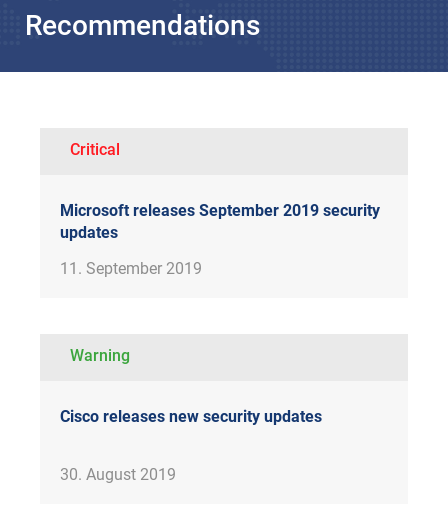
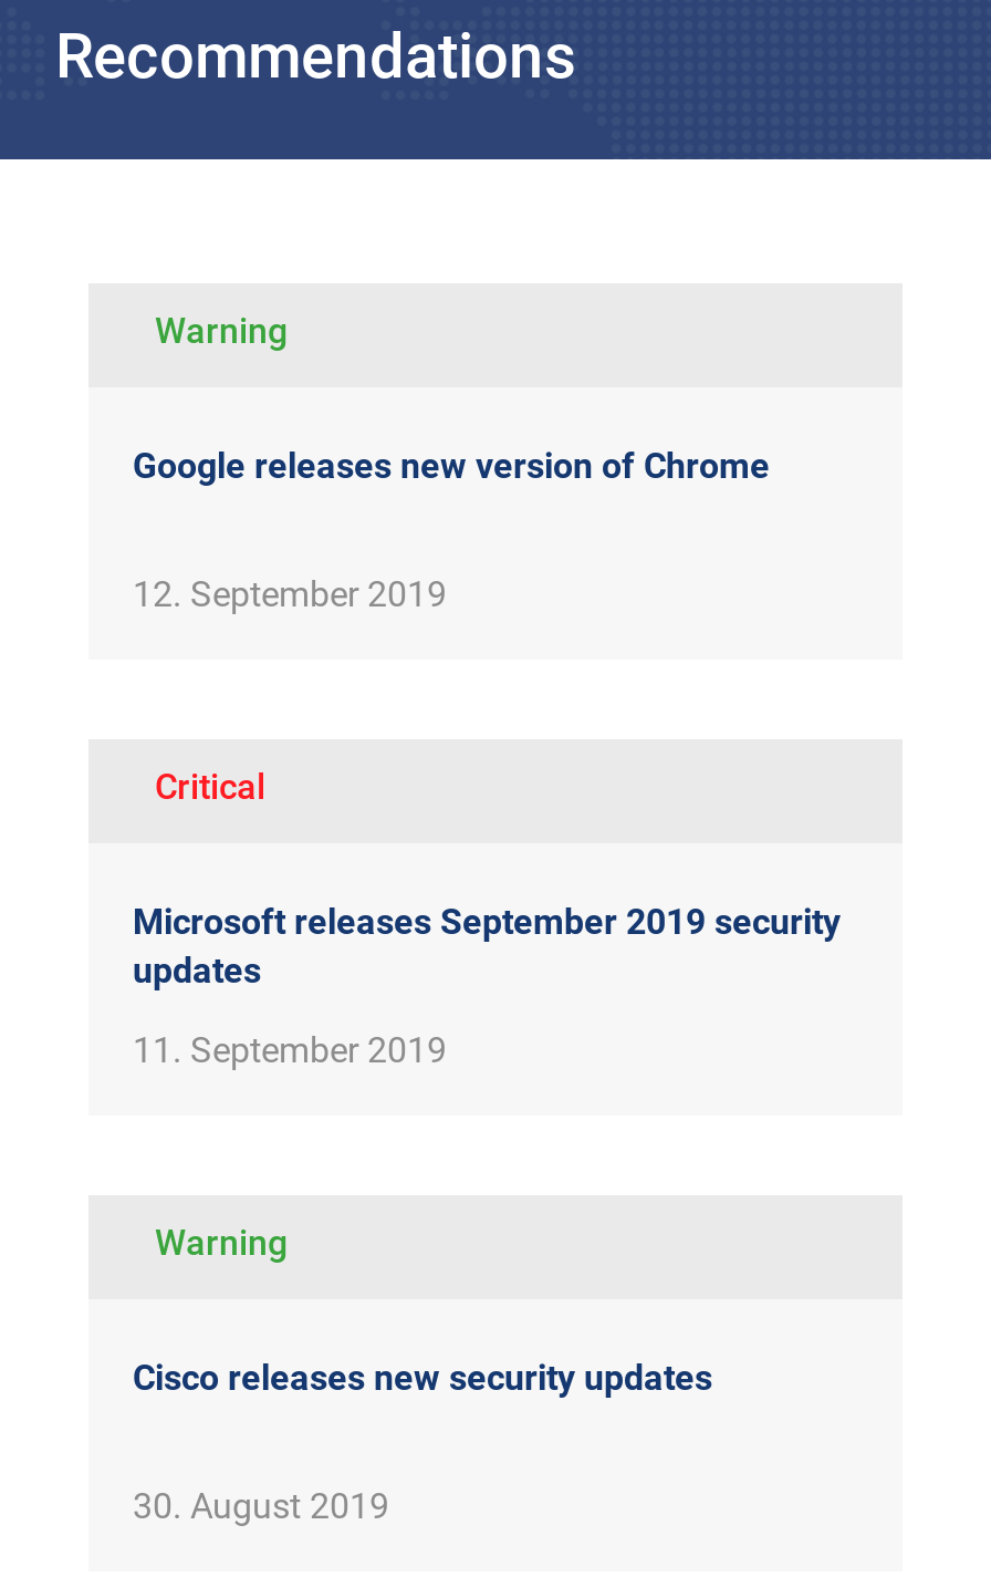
+ Warning
+ Google releases new version of Chrome
+ 12. September 2019
